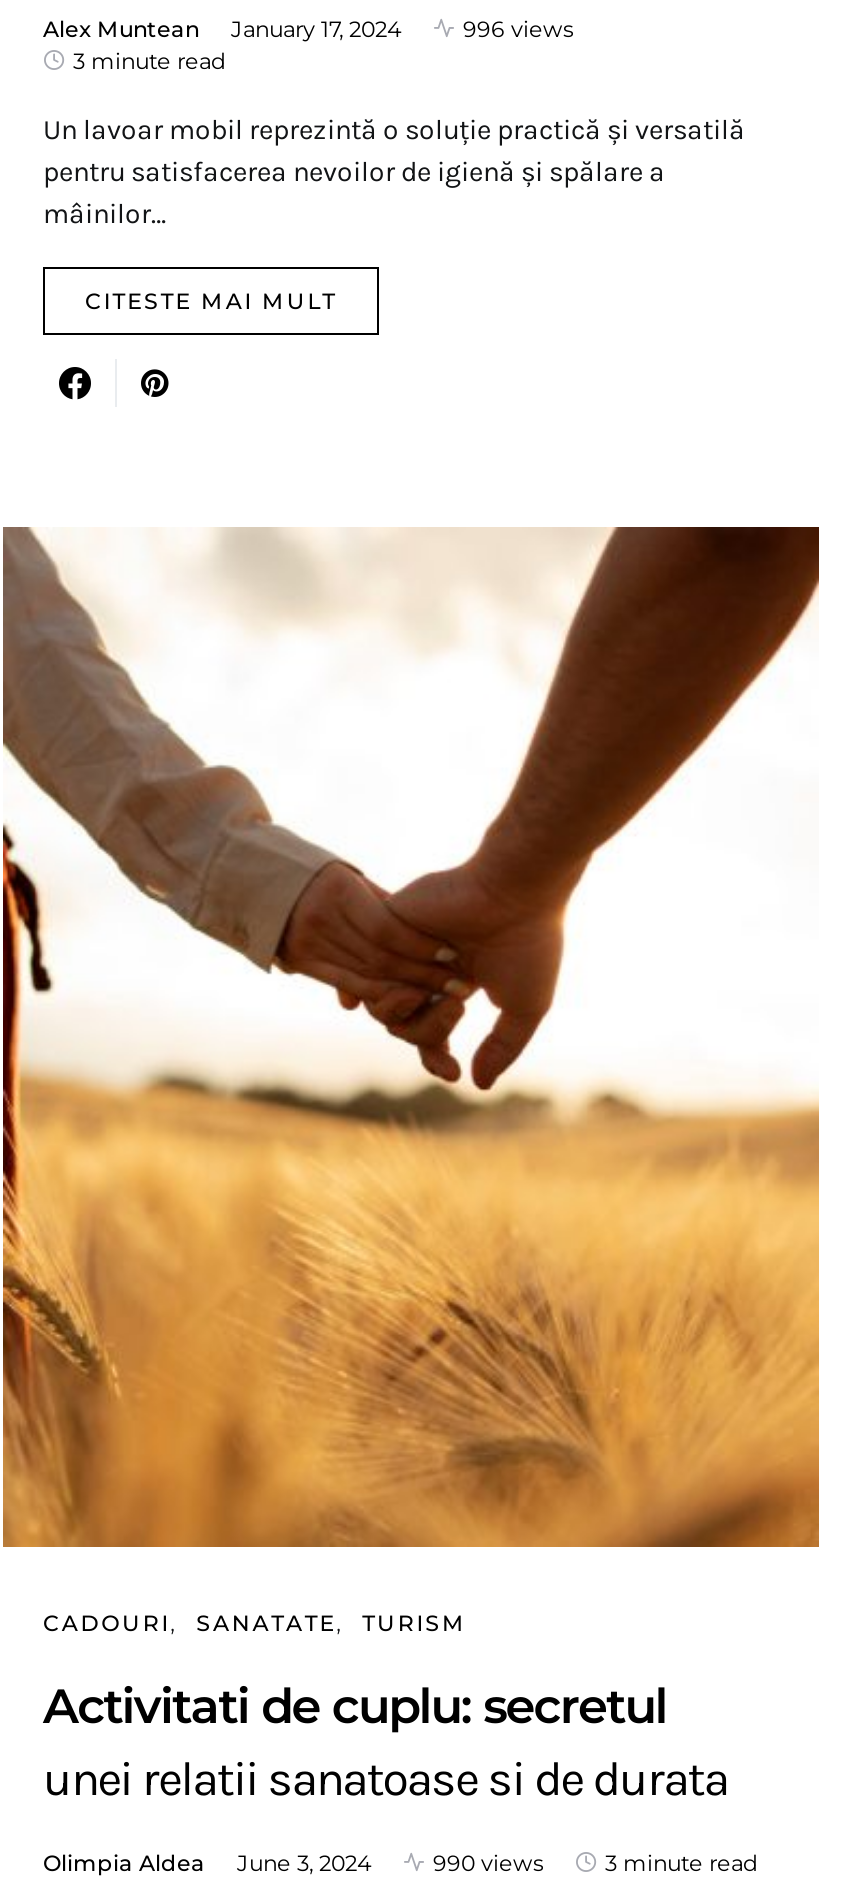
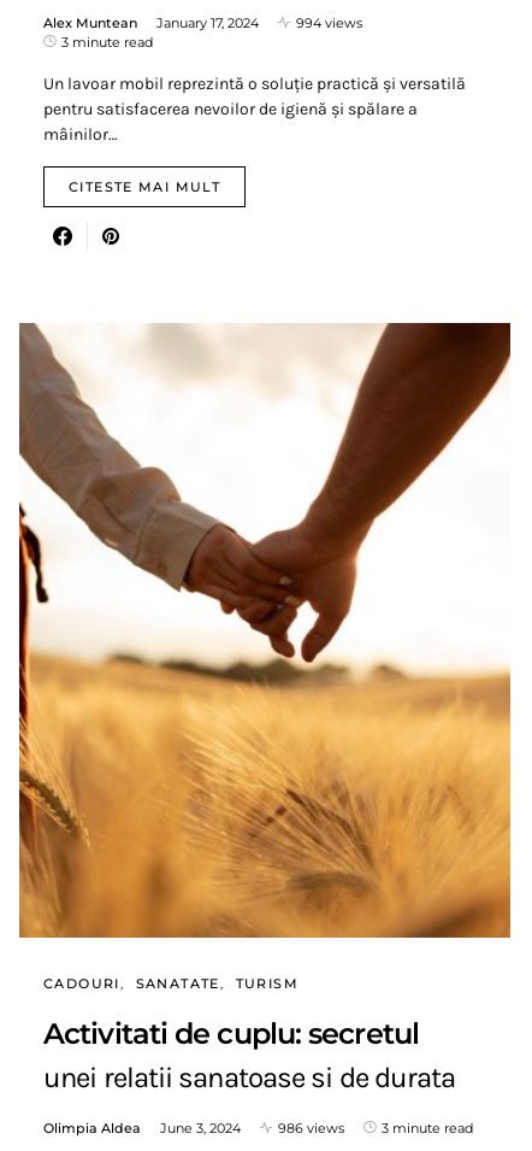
- 996 views
+ 994 views

- 990 views
+ 986 views
